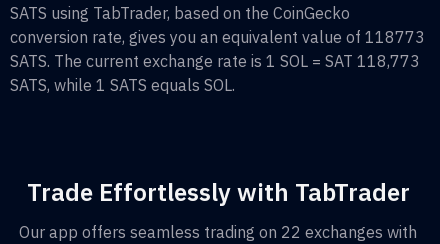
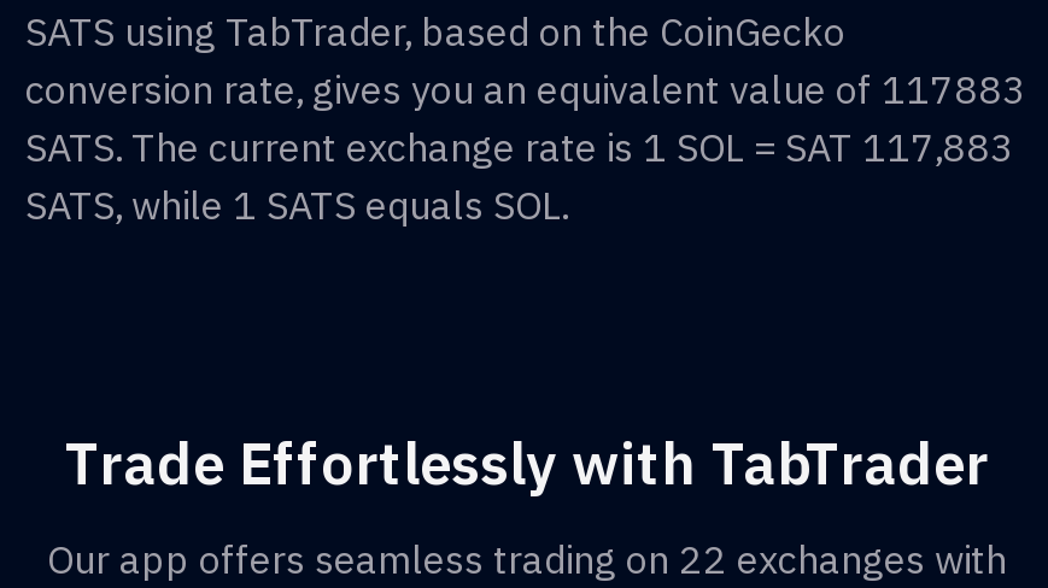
- conversion rate, gives you an equivalent value of 118773
+ conversion rate, gives you an equivalent value of 117883

- SATS. The current exchange rate is 1 SOL = SAT 118,773
+ SATS. The current exchange rate is 1 SOL = SAT 117,883
